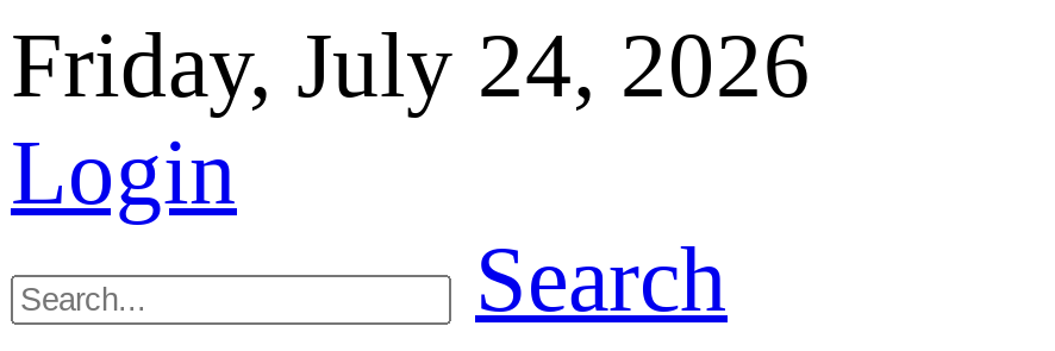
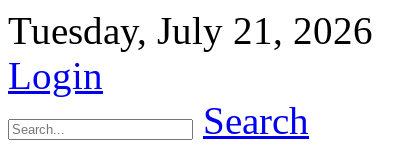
- Friday, July 24, 2026
+ Tuesday, July 21, 2026
